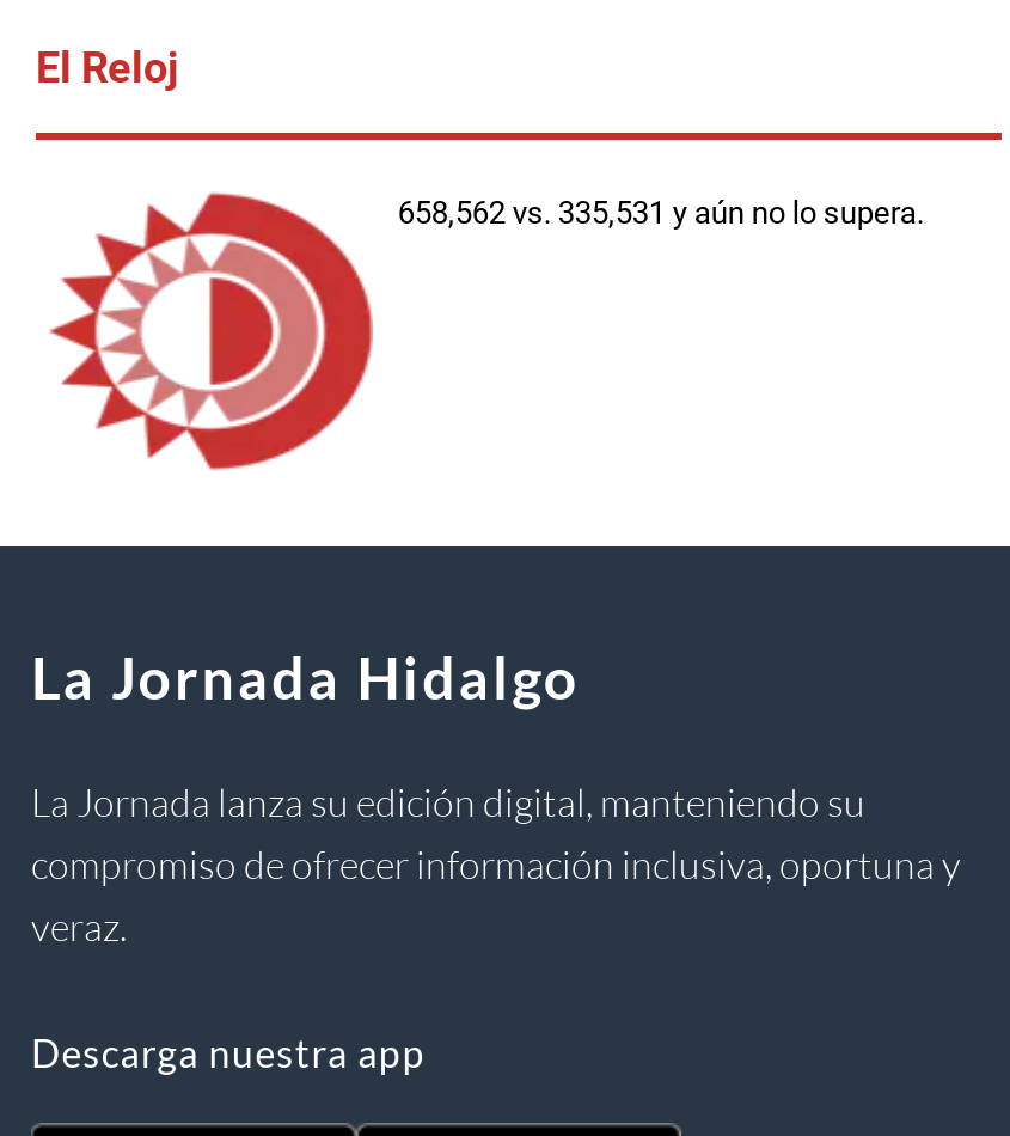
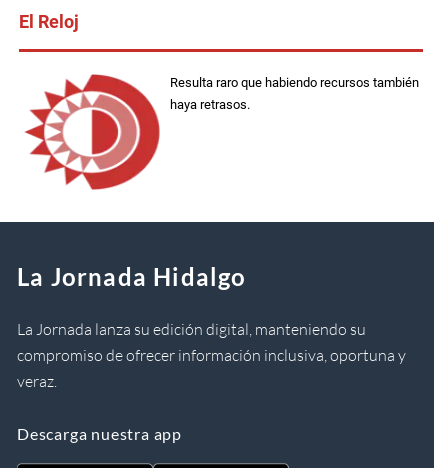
- 658,562 vs. 335,531 y aún no lo supera.
+ Resulta raro que habiendo recursos también
+ haya retrasos.
